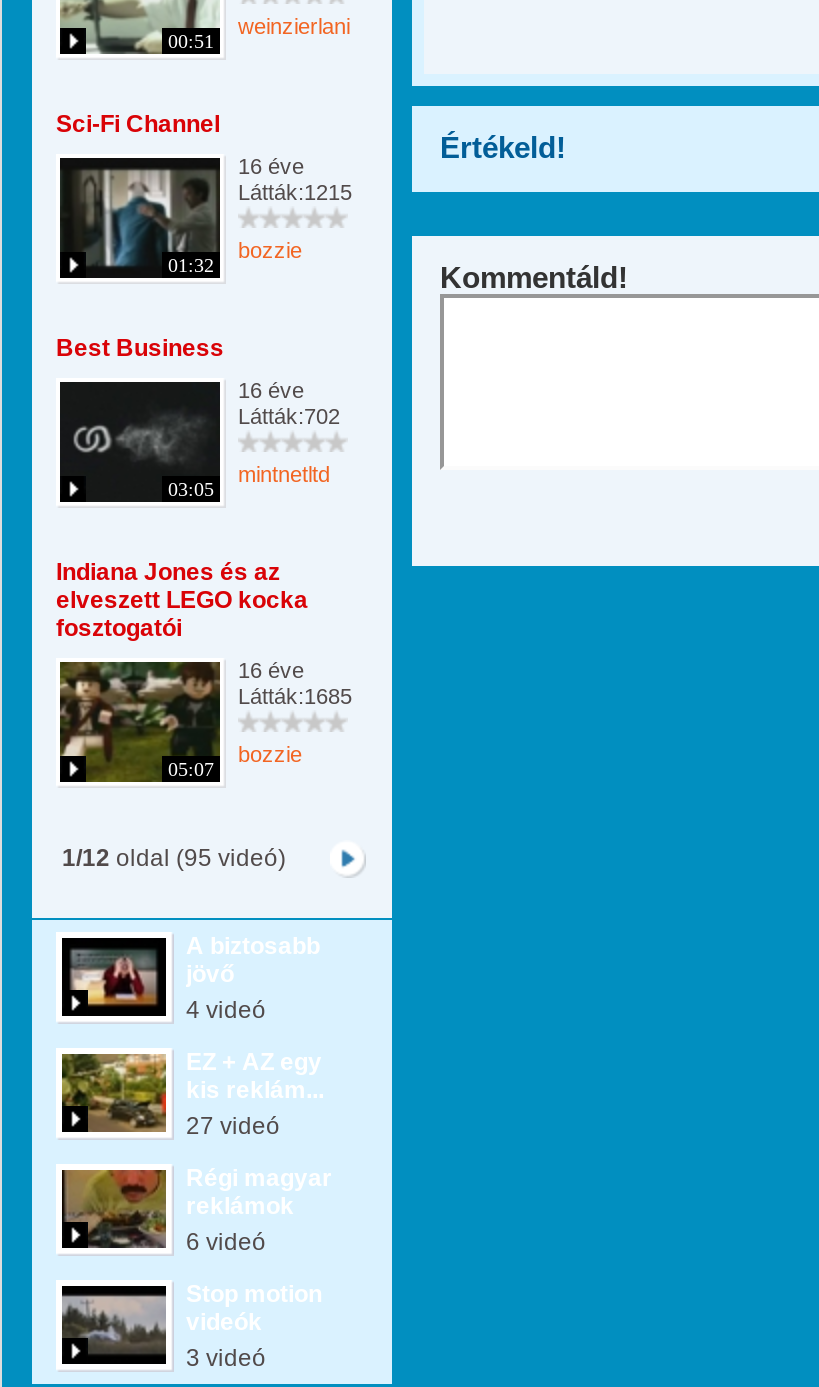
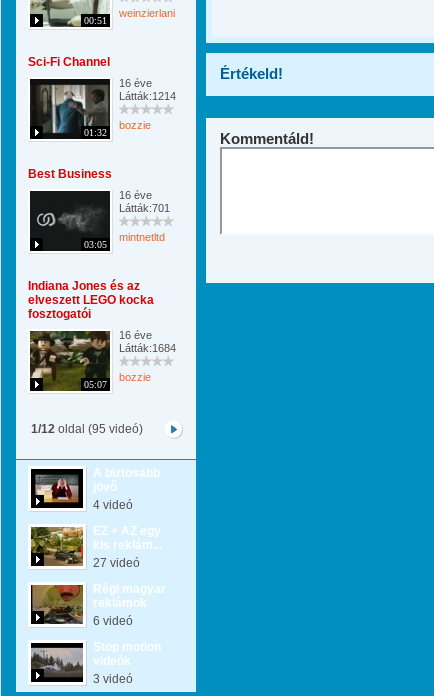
- Látták:1215
+ Látták:1214

- Látták:702
+ Látták:701

- Látták:1685
+ Látták:1684
